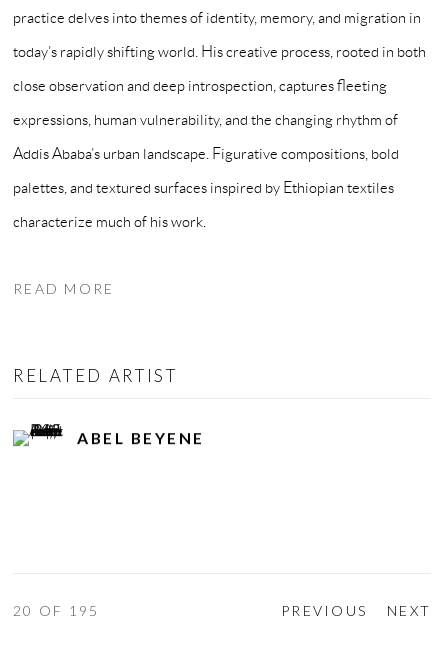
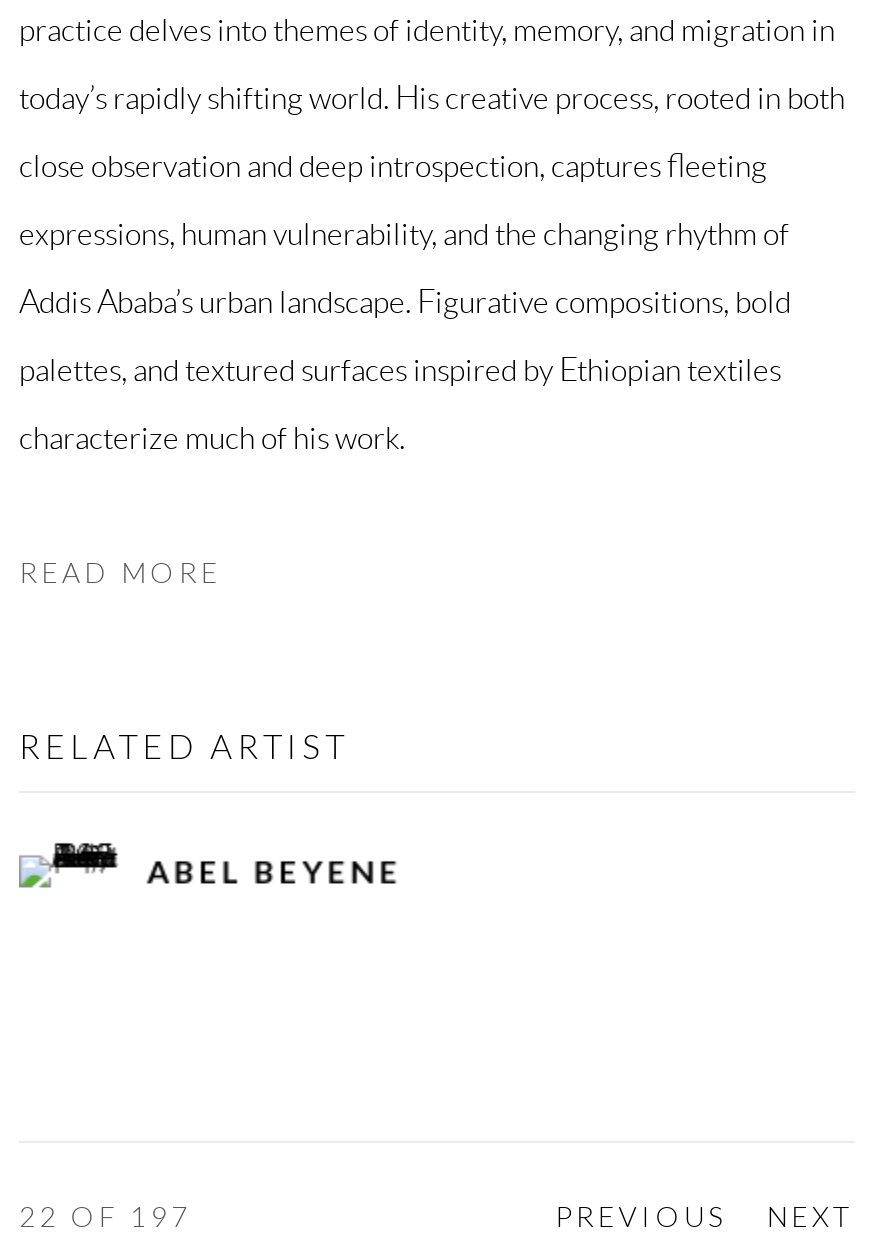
- 20 OF 195
+ 22 OF 197
